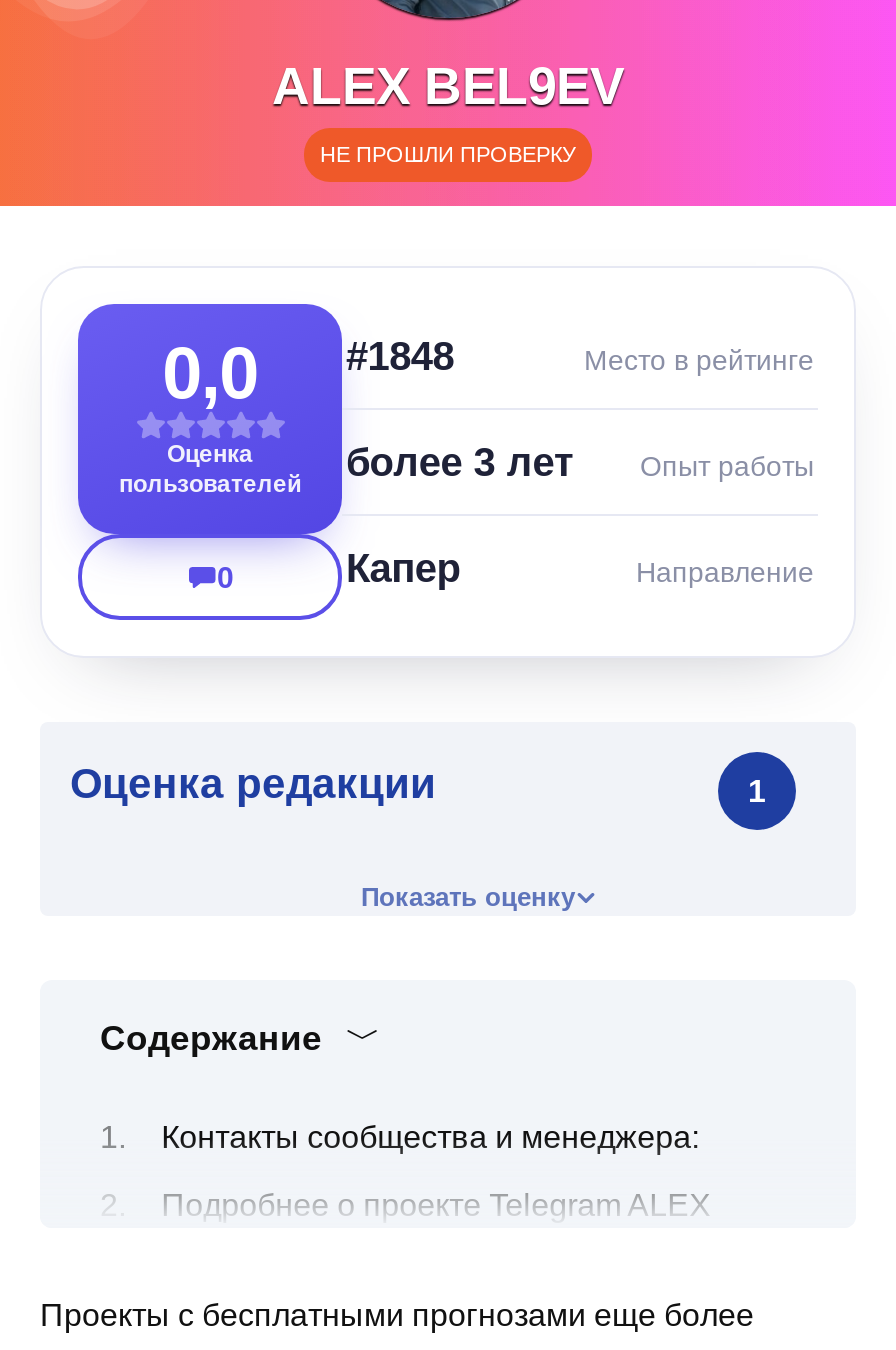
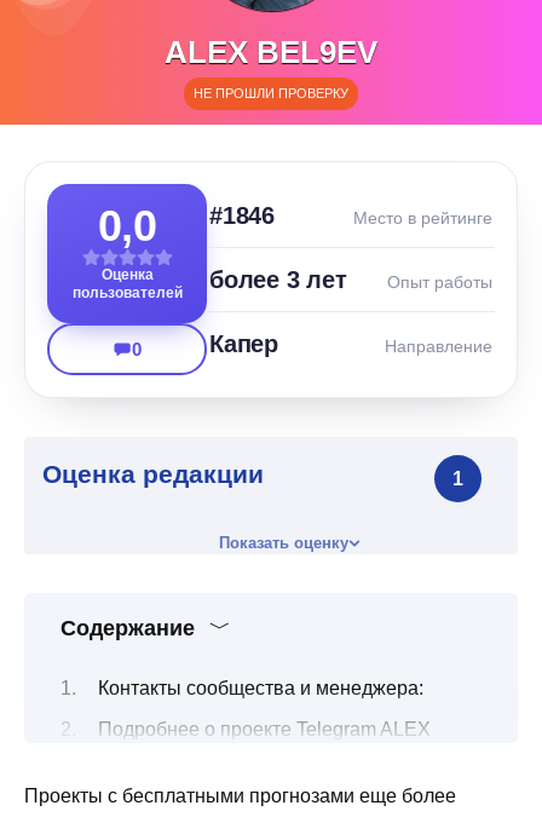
- #1848
+ #1846
